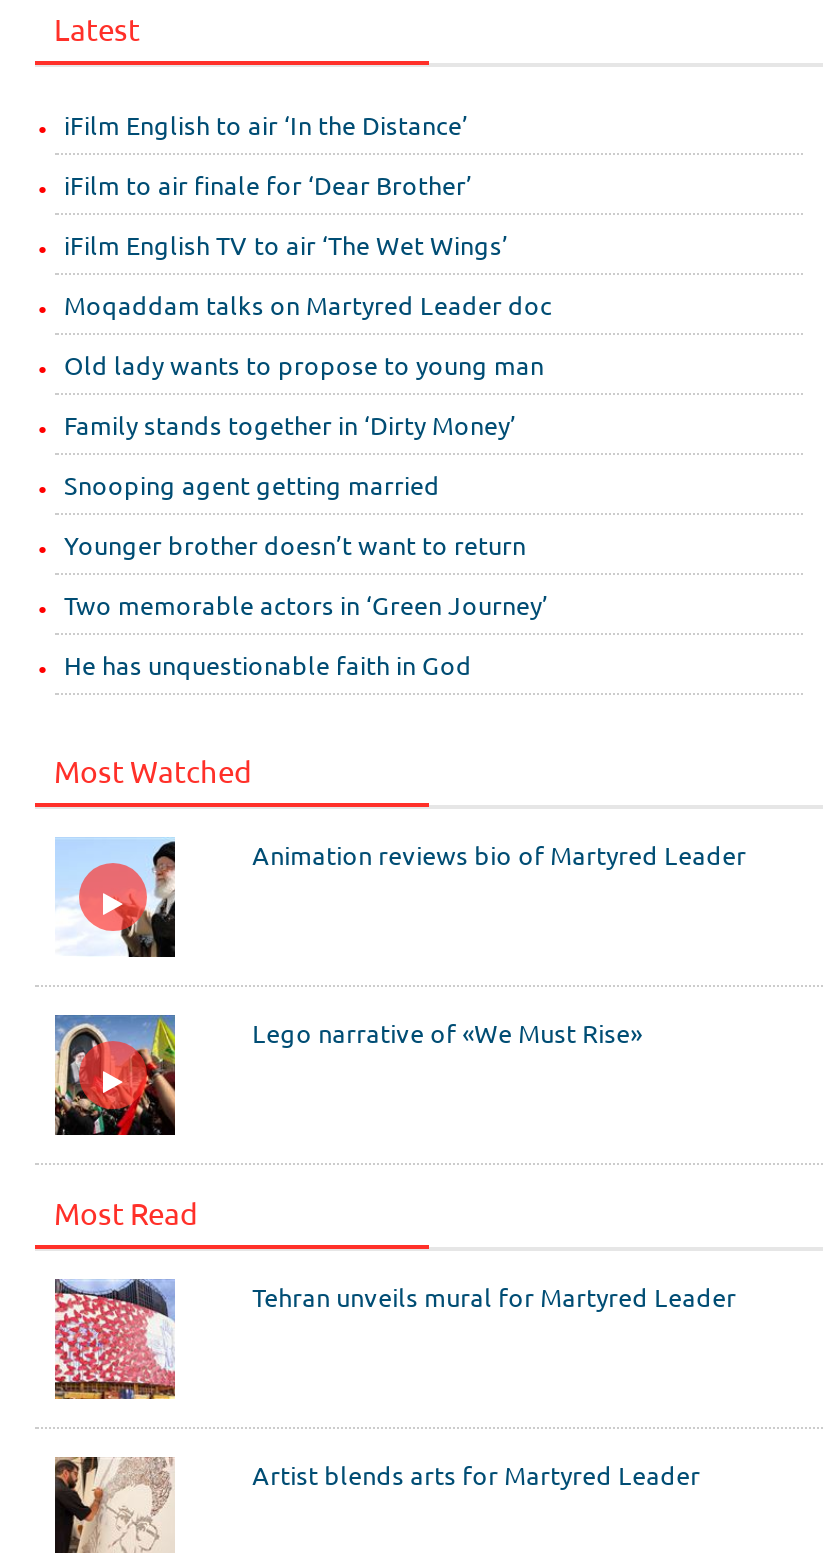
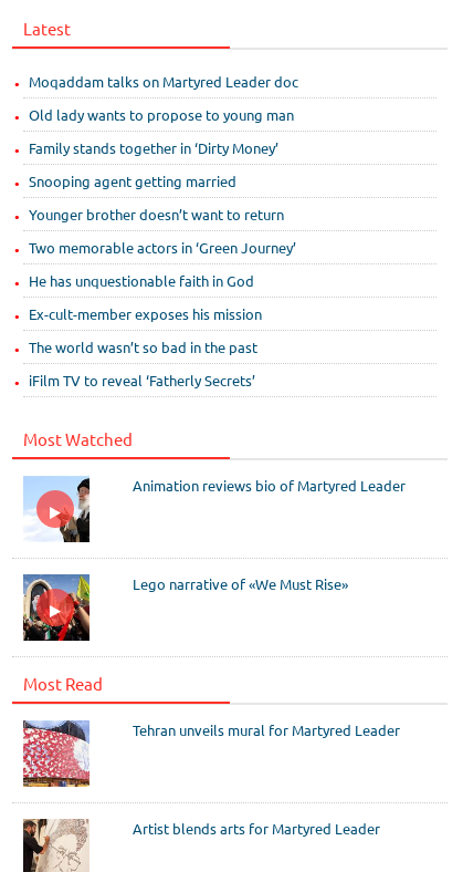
- iFilm English to air ‘In the Distance’
- iFilm to air finale for ‘Dear Brother’
- iFilm English TV to air ‘The Wet Wings’

moved up: Moqaddam talks on Martyred Leader doc | Old lady wants to propose to young man | Family stands together in ‘Dirty Money’ | Snooping agent getting married | Younger brother doesn’t want to return | Two memorable actors in ‘Green Journey’ | He has unquestionable faith in God

+ Ex-cult-member exposes his mission
+ The world wasn’t so bad in the past
+ iFilm TV to reveal ‘Fatherly Secrets’
